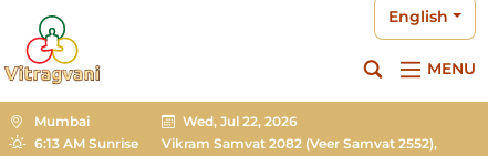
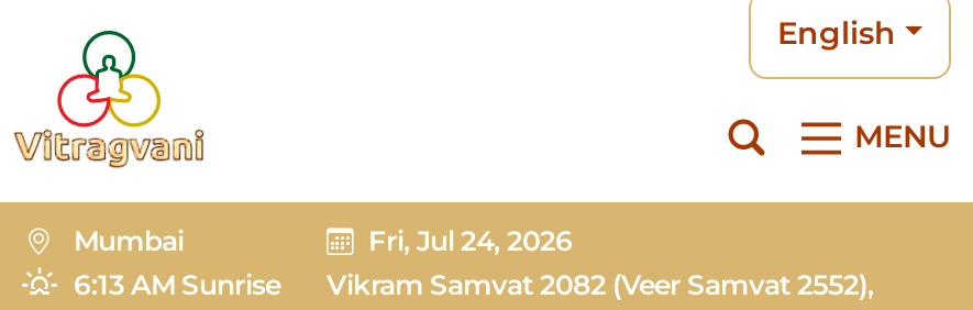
- Wed, Jul 22, 2026
+ Fri, Jul 24, 2026
